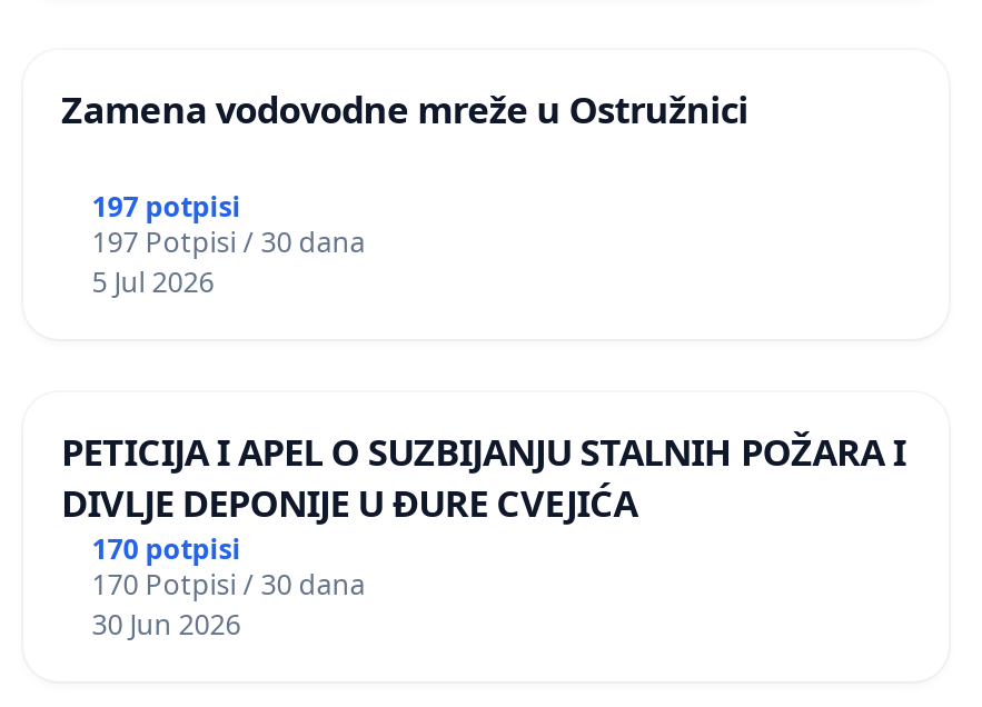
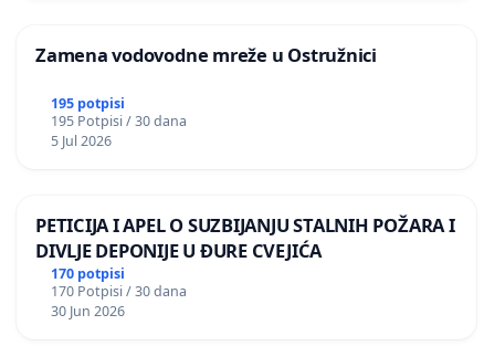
- 197 potpisi
+ 195 potpisi

- 197 Potpisi / 30 dana
+ 195 Potpisi / 30 dana
